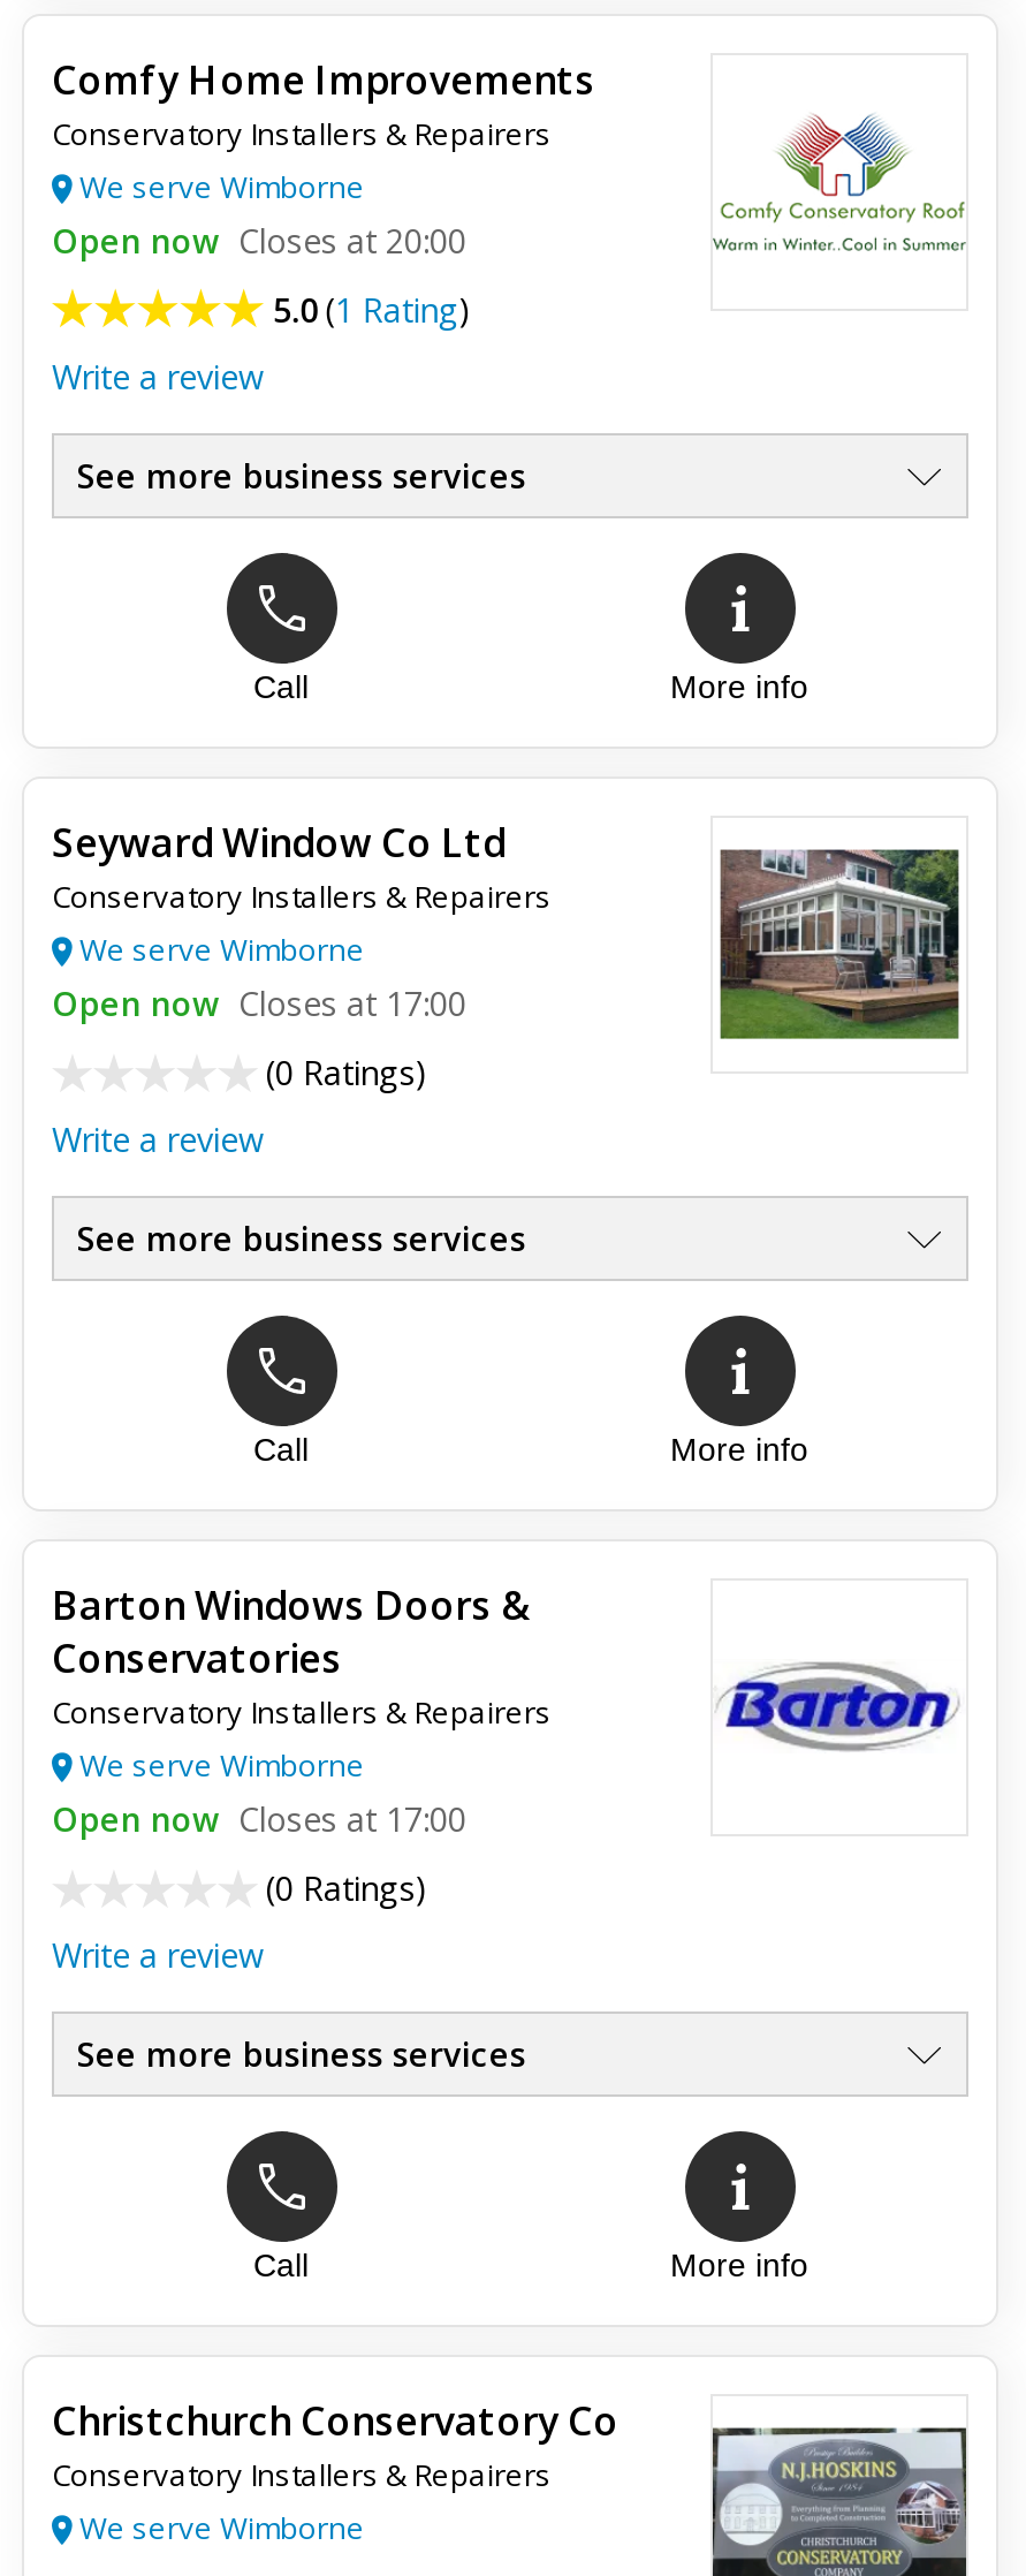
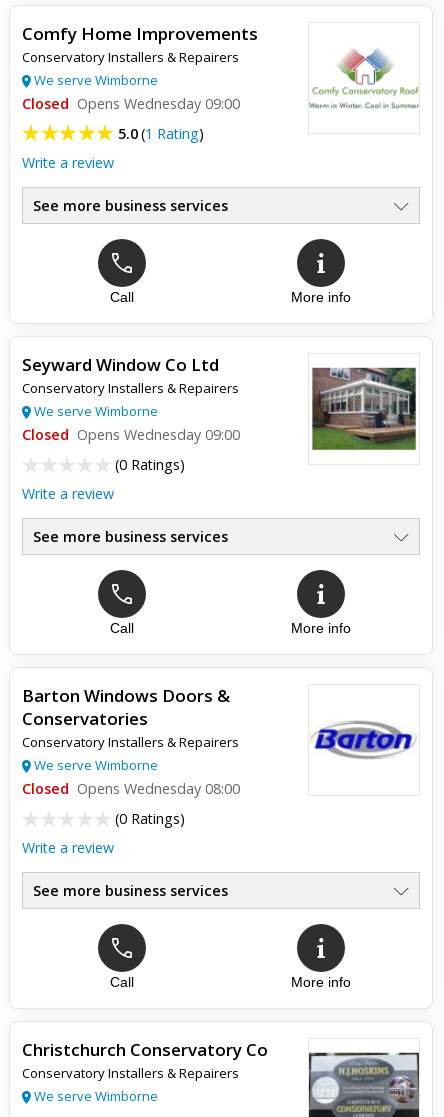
- Open now Closes at 20:00
+ Closed Opens Wednesday 09:00

- Open now Closes at 17:00
+ Closed Opens Wednesday 09:00

- Open now Closes at 17:00
+ Closed Opens Wednesday 08:00
